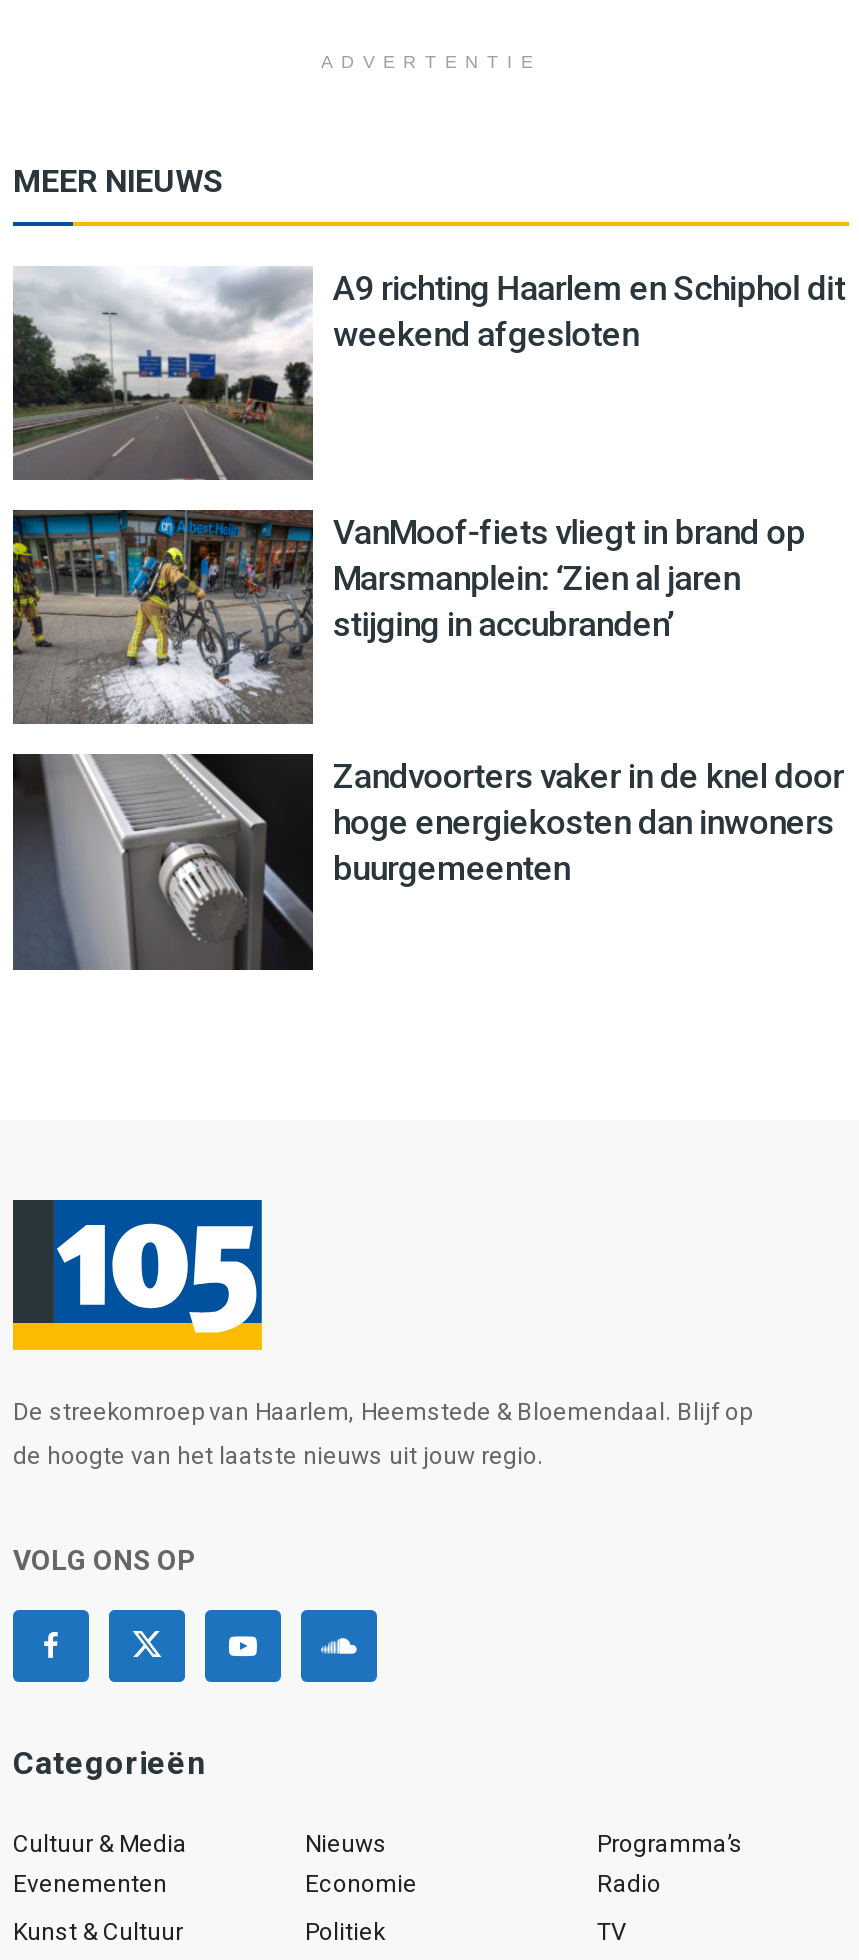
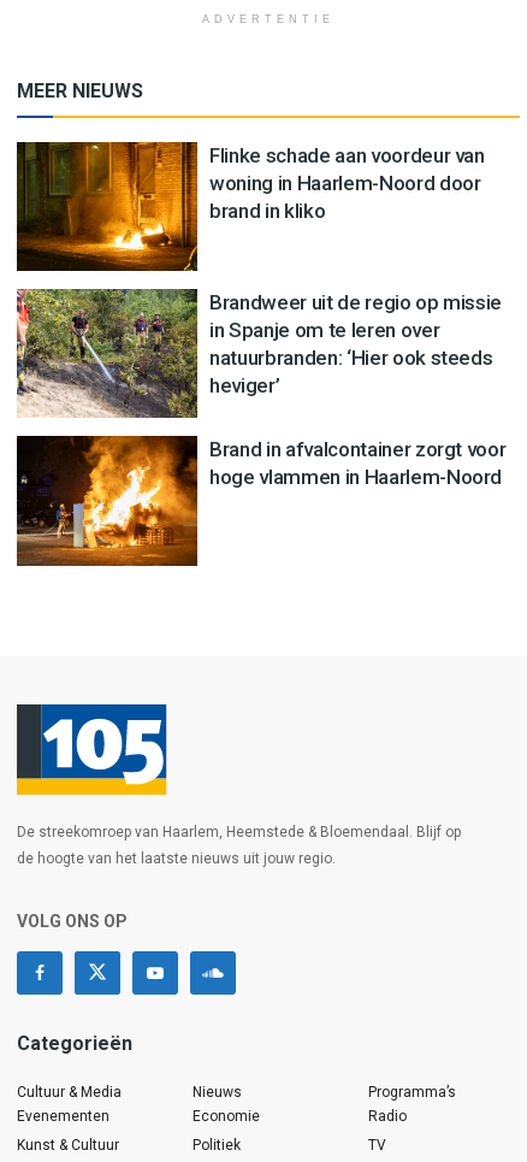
- [image]
- A9 richting Haarlem en Schiphol dit
- weekend afgesloten
+ [image]
+ Flinke schade aan voordeur van
+ woning in Haarlem-Noord door
+ brand in kliko

- [image]
- VanMoof-fiets vliegt in brand op
- Marsmanplein: ‘Zien al jaren
- stijging in accubranden’
+ [image]
+ Brandweer uit de regio op missie
+ in Spanje om te leren over
+ natuurbranden: ‘Hier ook steeds
+ heviger’

- [image]
- Zandvoorters vaker in de knel door
- hoge energiekosten dan inwoners
- buurgemeenten
+ [image]
+ Brand in afvalcontainer zorgt voor
+ hoge vlammen in Haarlem-Noord
